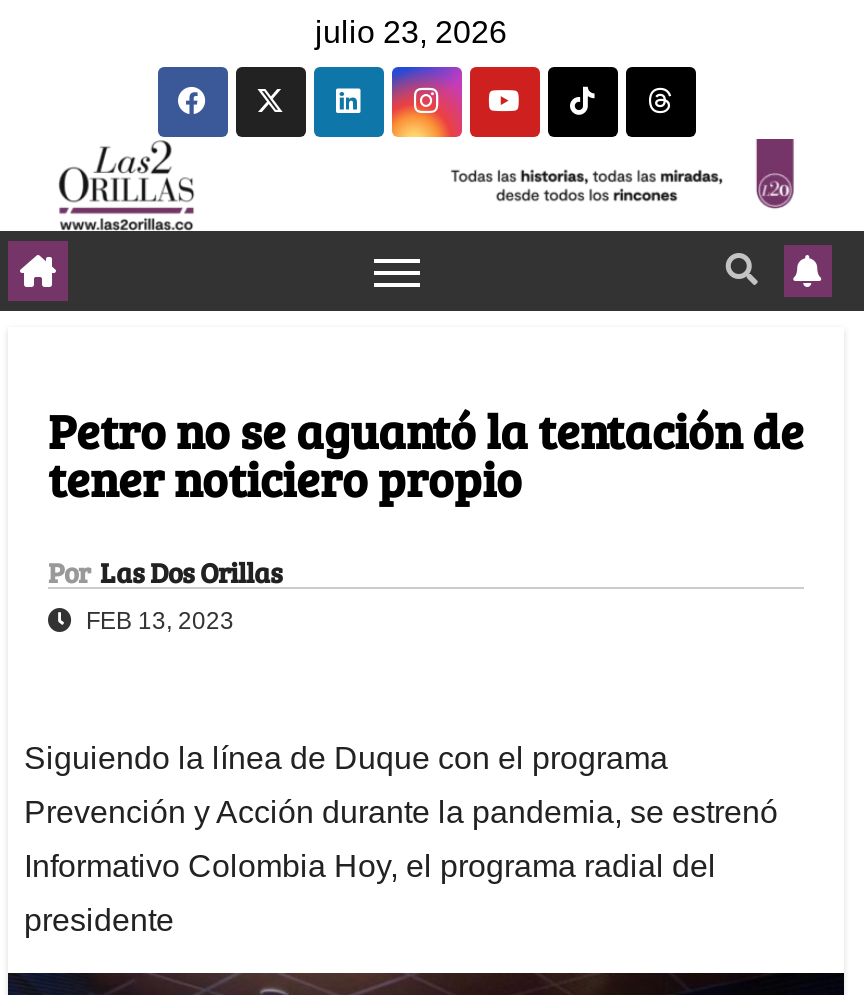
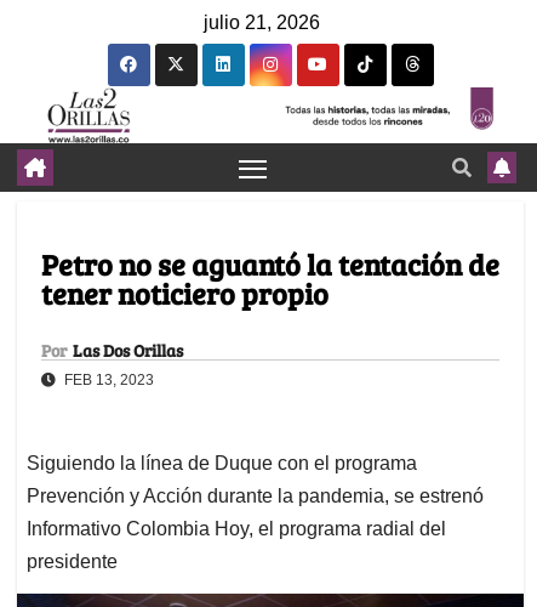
- julio 23, 2026
+ julio 21, 2026
